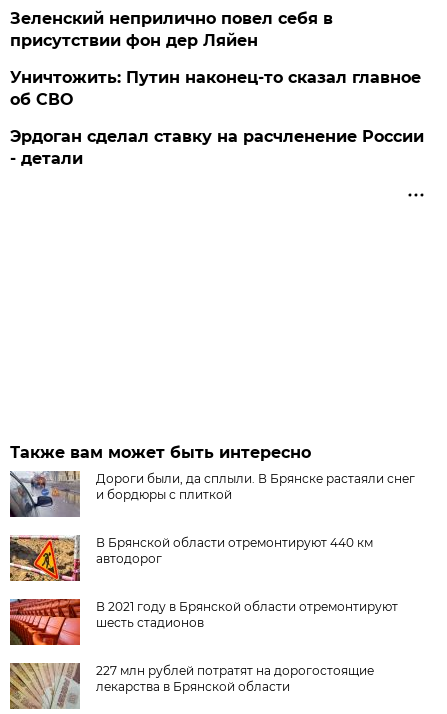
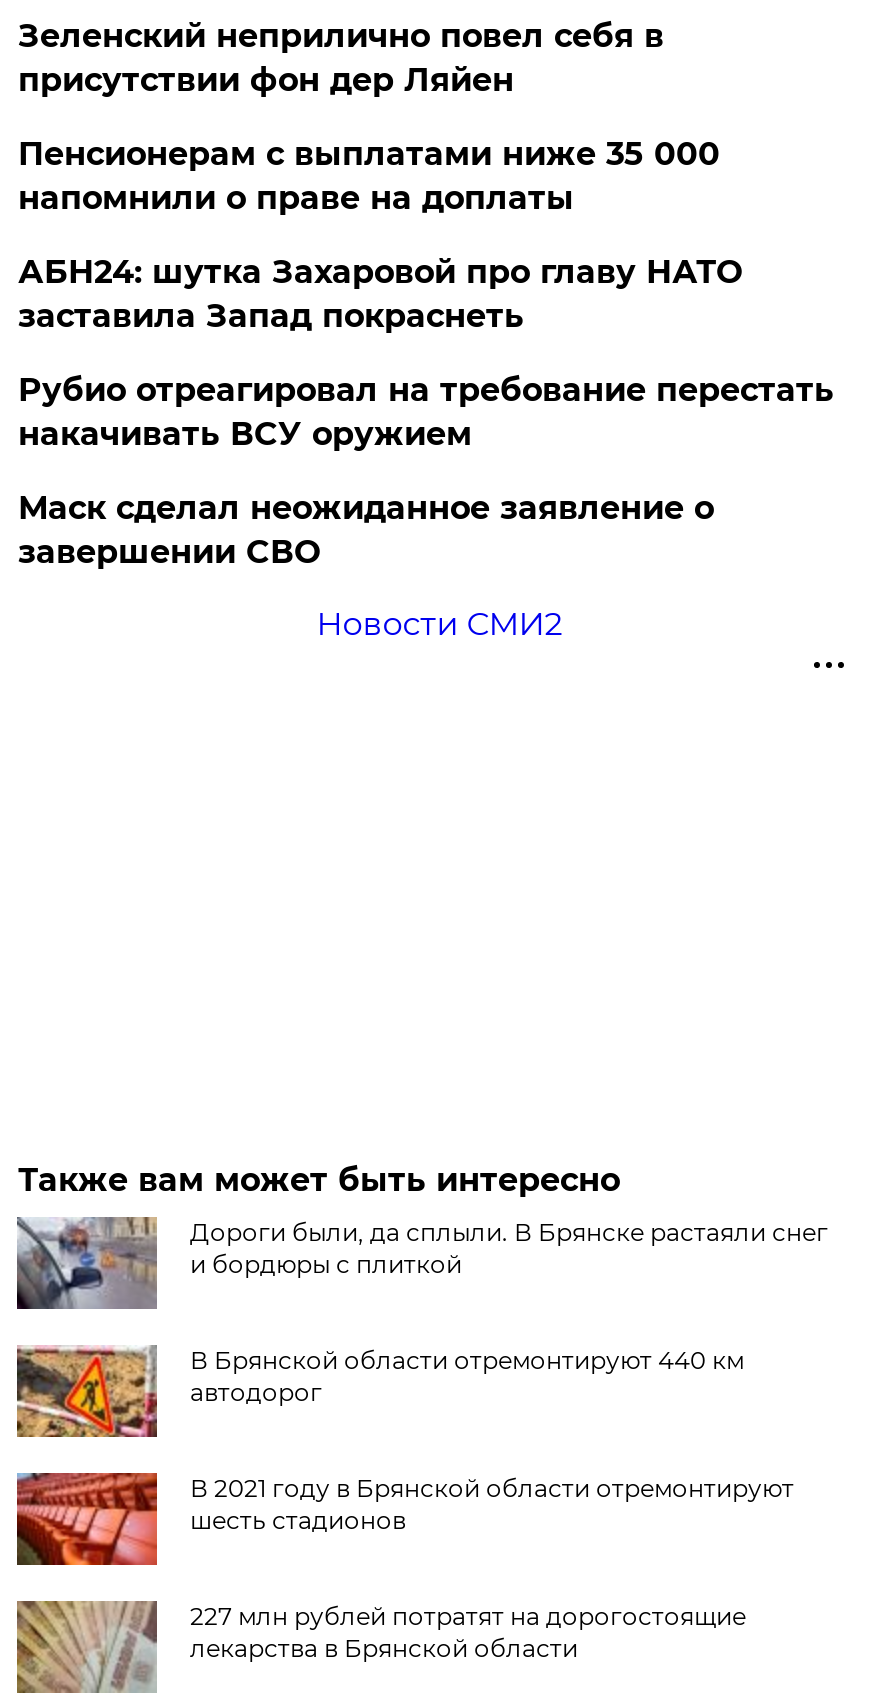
- Уничтожить: Путин наконец-то сказал главное
- об СВО
- Эрдоган сделал ставку на расчленение России
- - детали
+ Пенсионерам с выплатами ниже 35 000
+ напомнили о праве на доплаты
+ АБН24: шутка Захаровой про главу НАТО
+ заставила Запад покраснеть
+ Рубио отреагировал на требование перестать
+ накачивать ВСУ оружием
+ Маск сделал неожиданное заявление о
+ завершении СВО
+ Новости СМИ2
